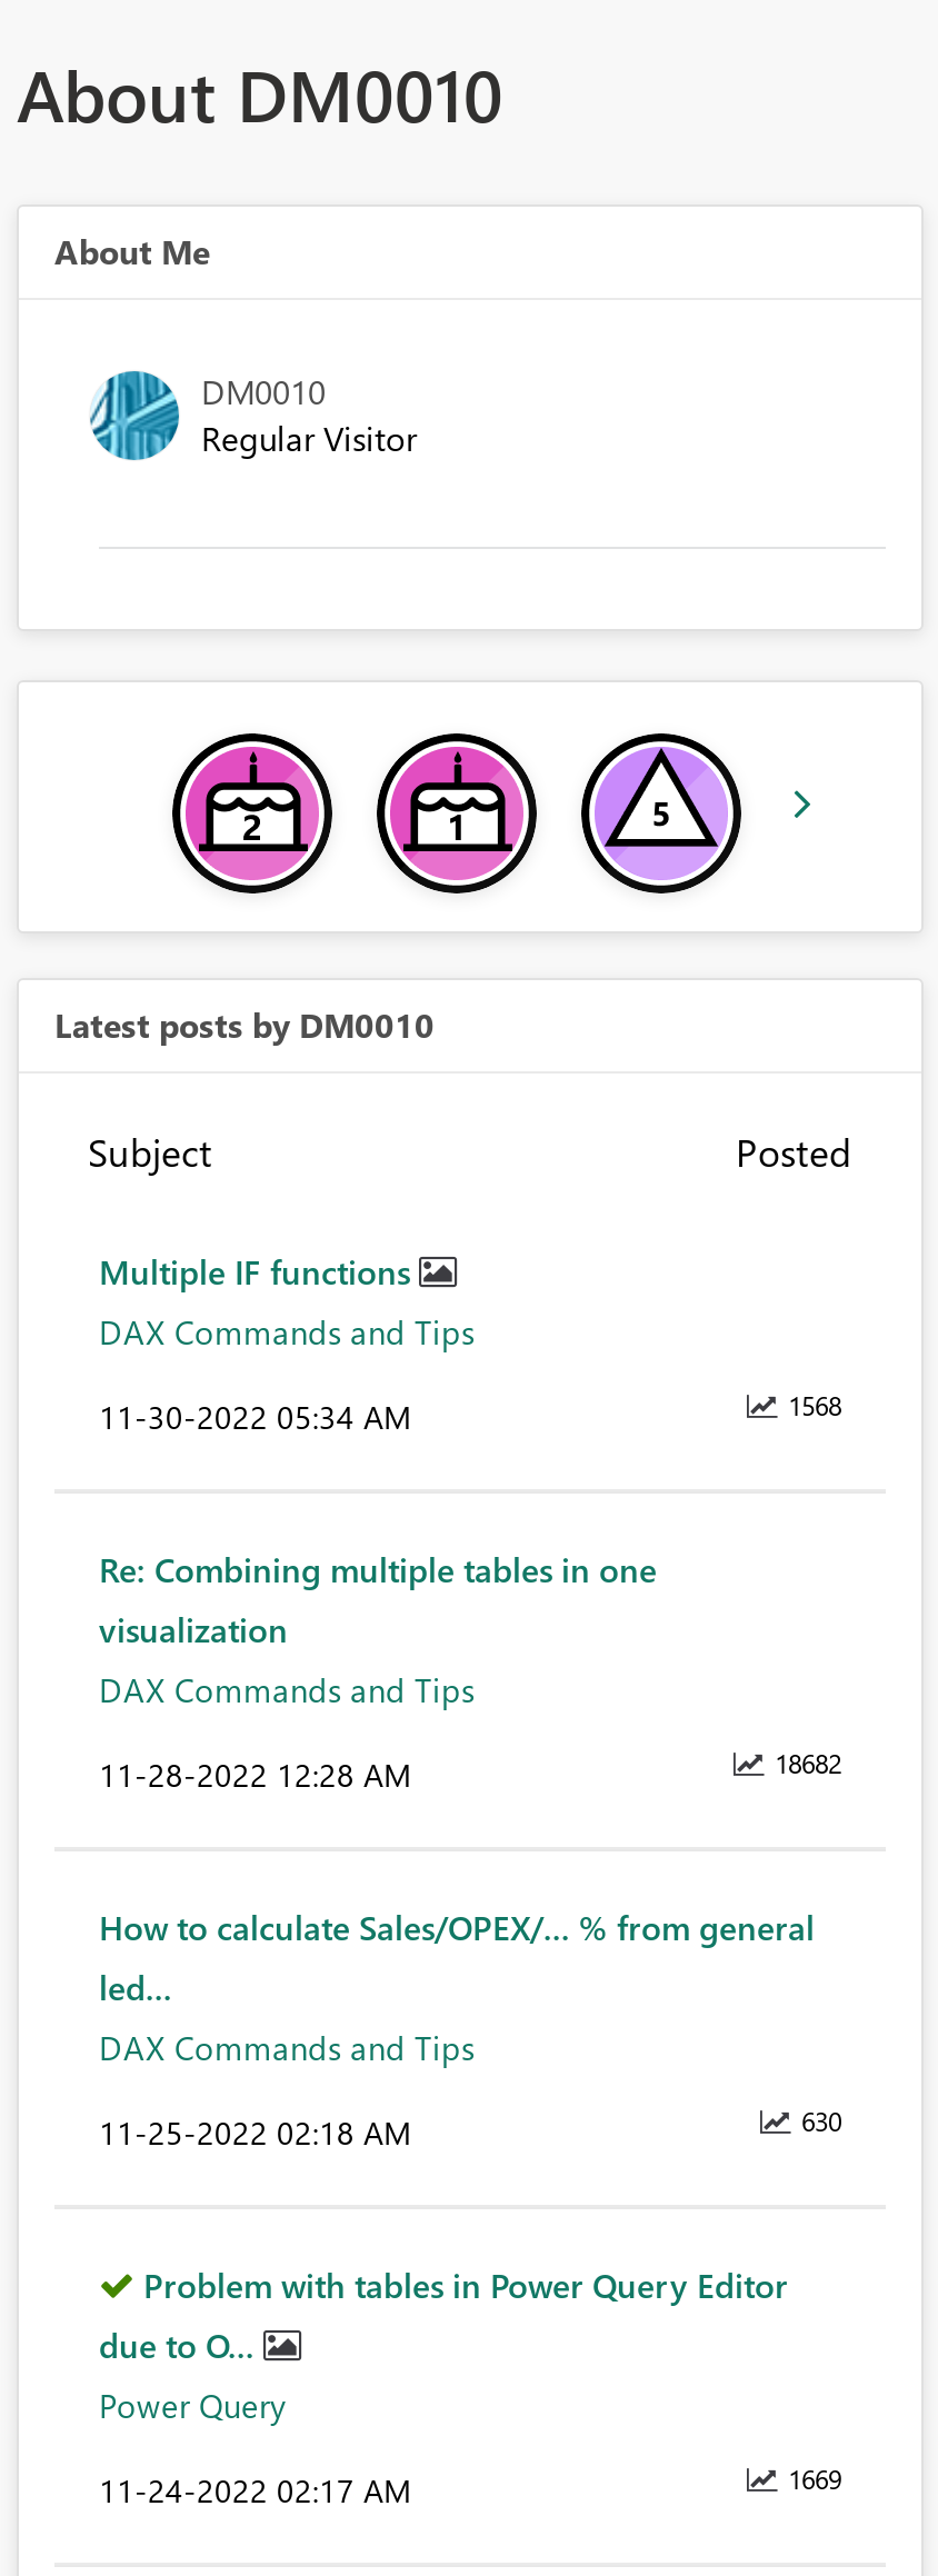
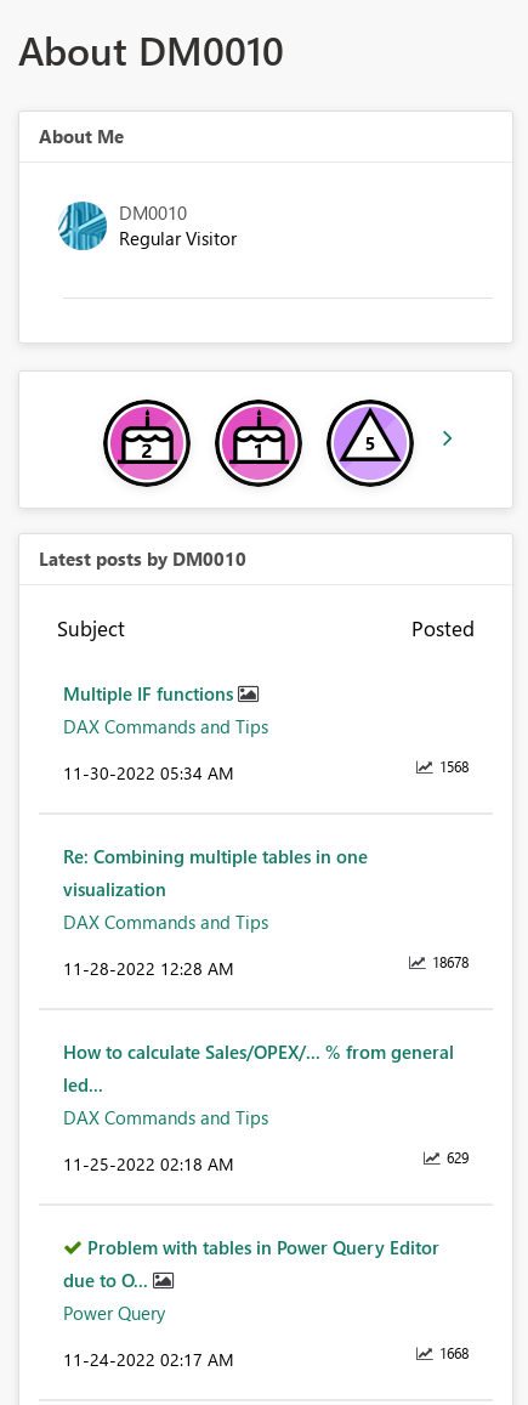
- 18682
+ 18678

- 630
+ 629

- 1669
+ 1668
